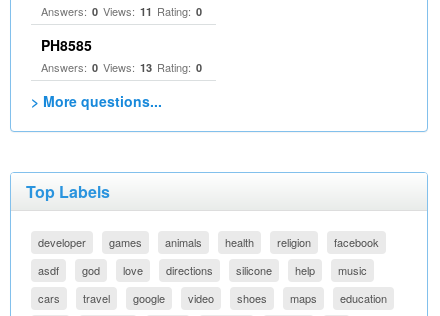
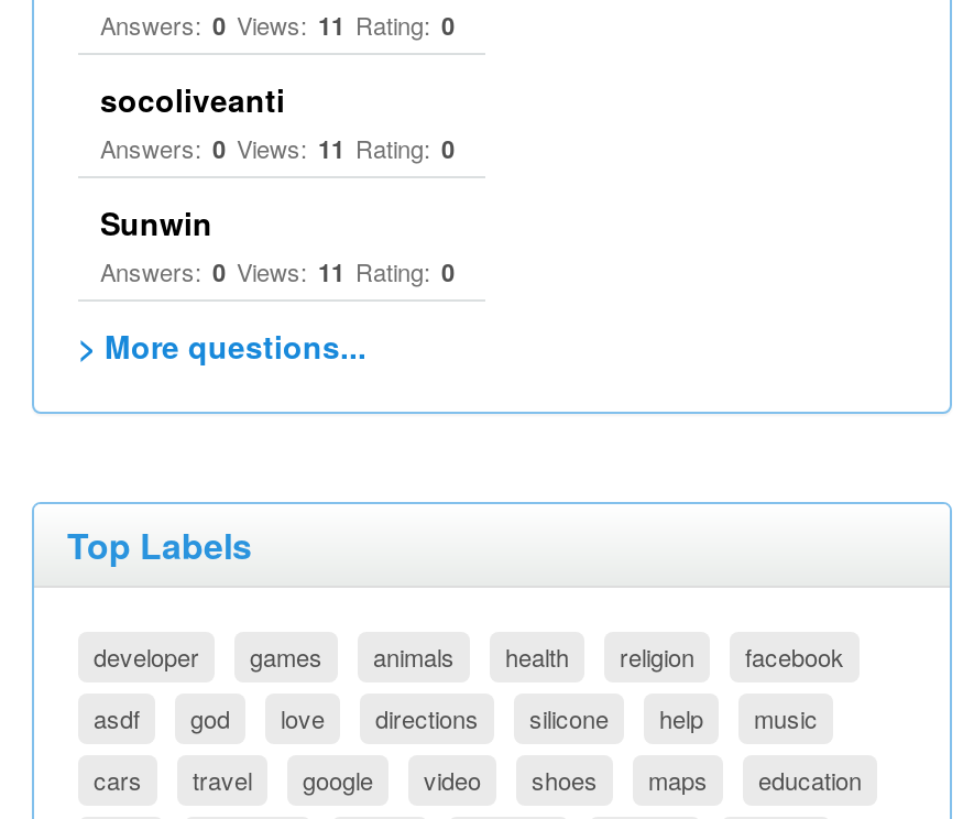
- PH8585
- Answers: 0 Views: 13 Rating: 0
+ socoliveanti
+ Answers: 0 Views: 11 Rating: 0
+ Sunwin
+ Answers: 0 Views: 11 Rating: 0
